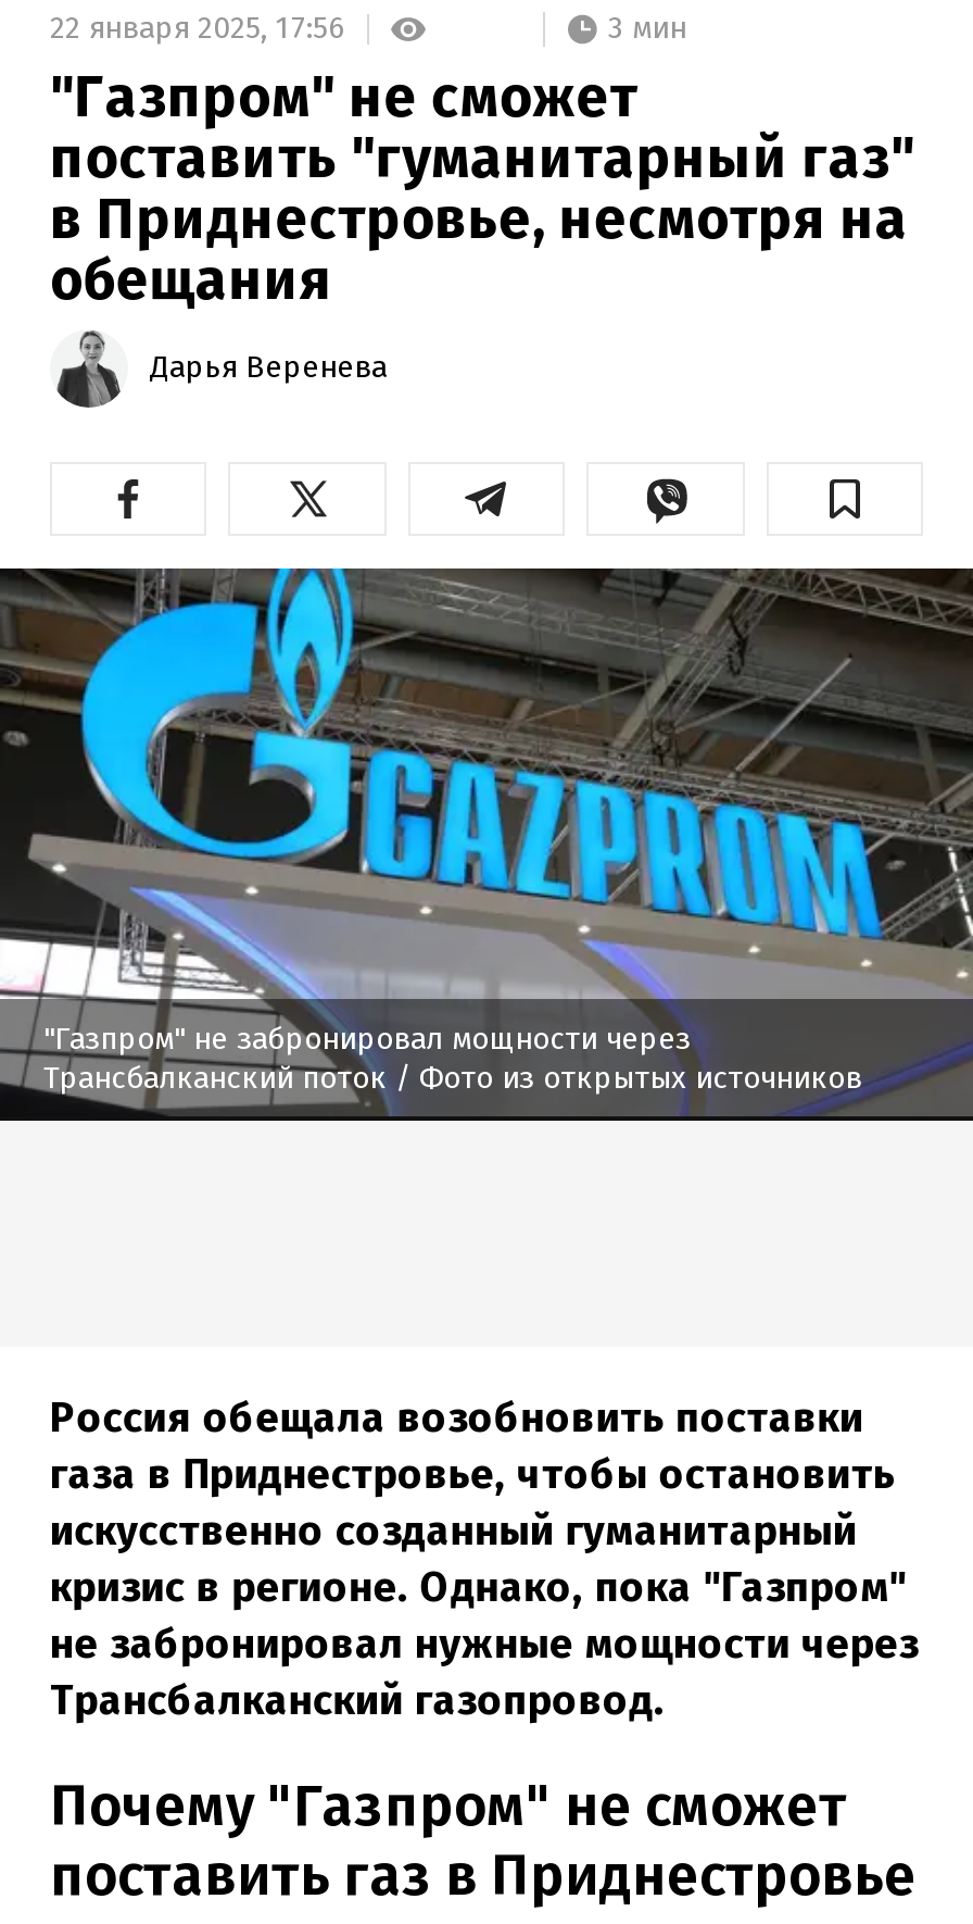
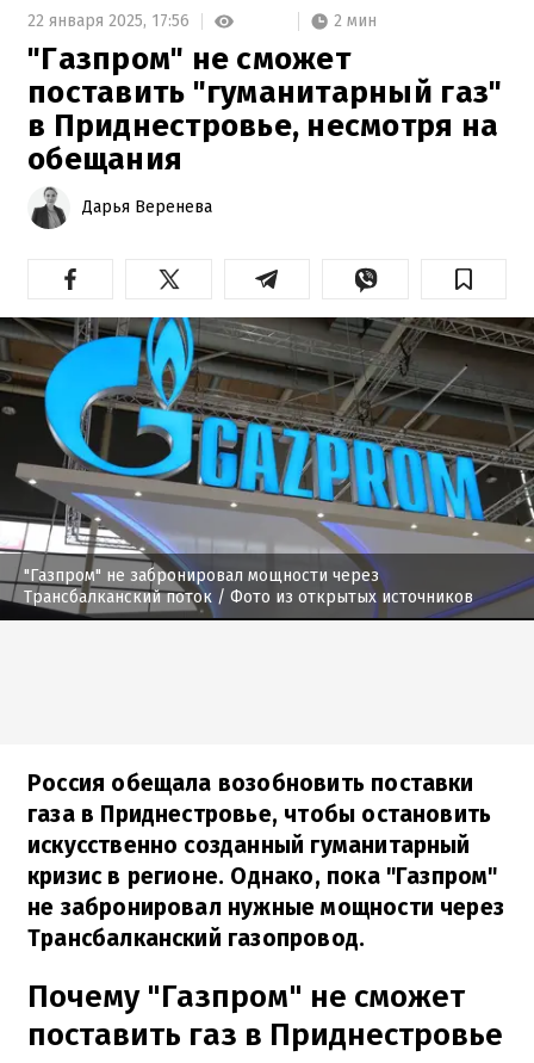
- 3 мин
+ 2 мин
